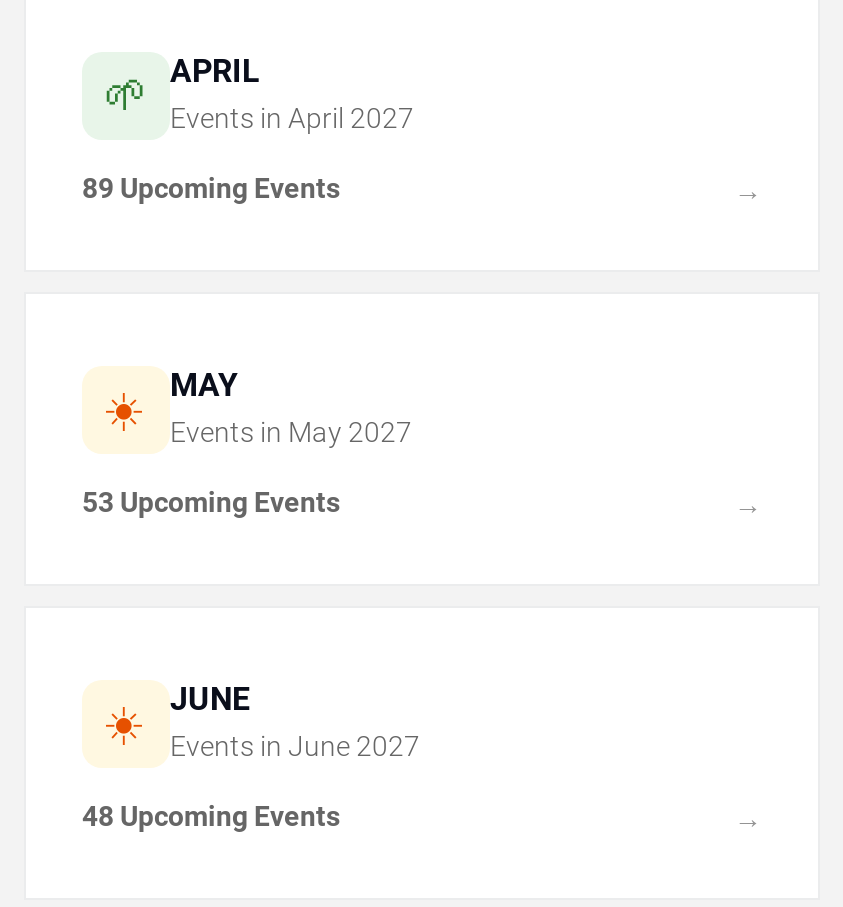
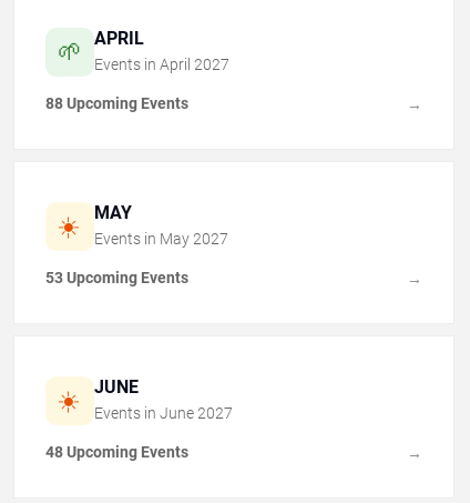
- 89 Upcoming Events
+ 88 Upcoming Events
